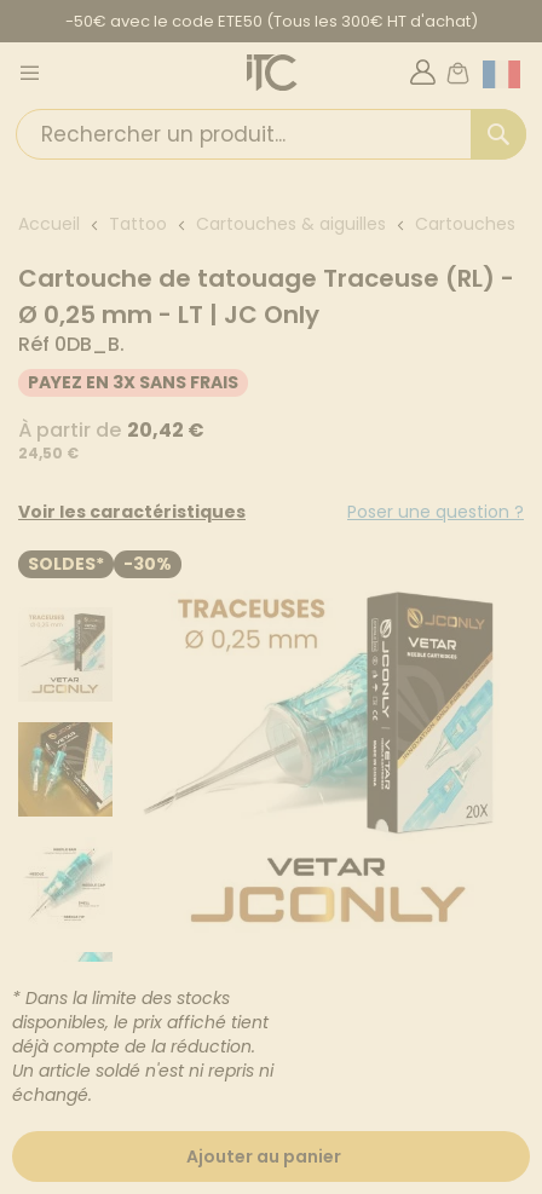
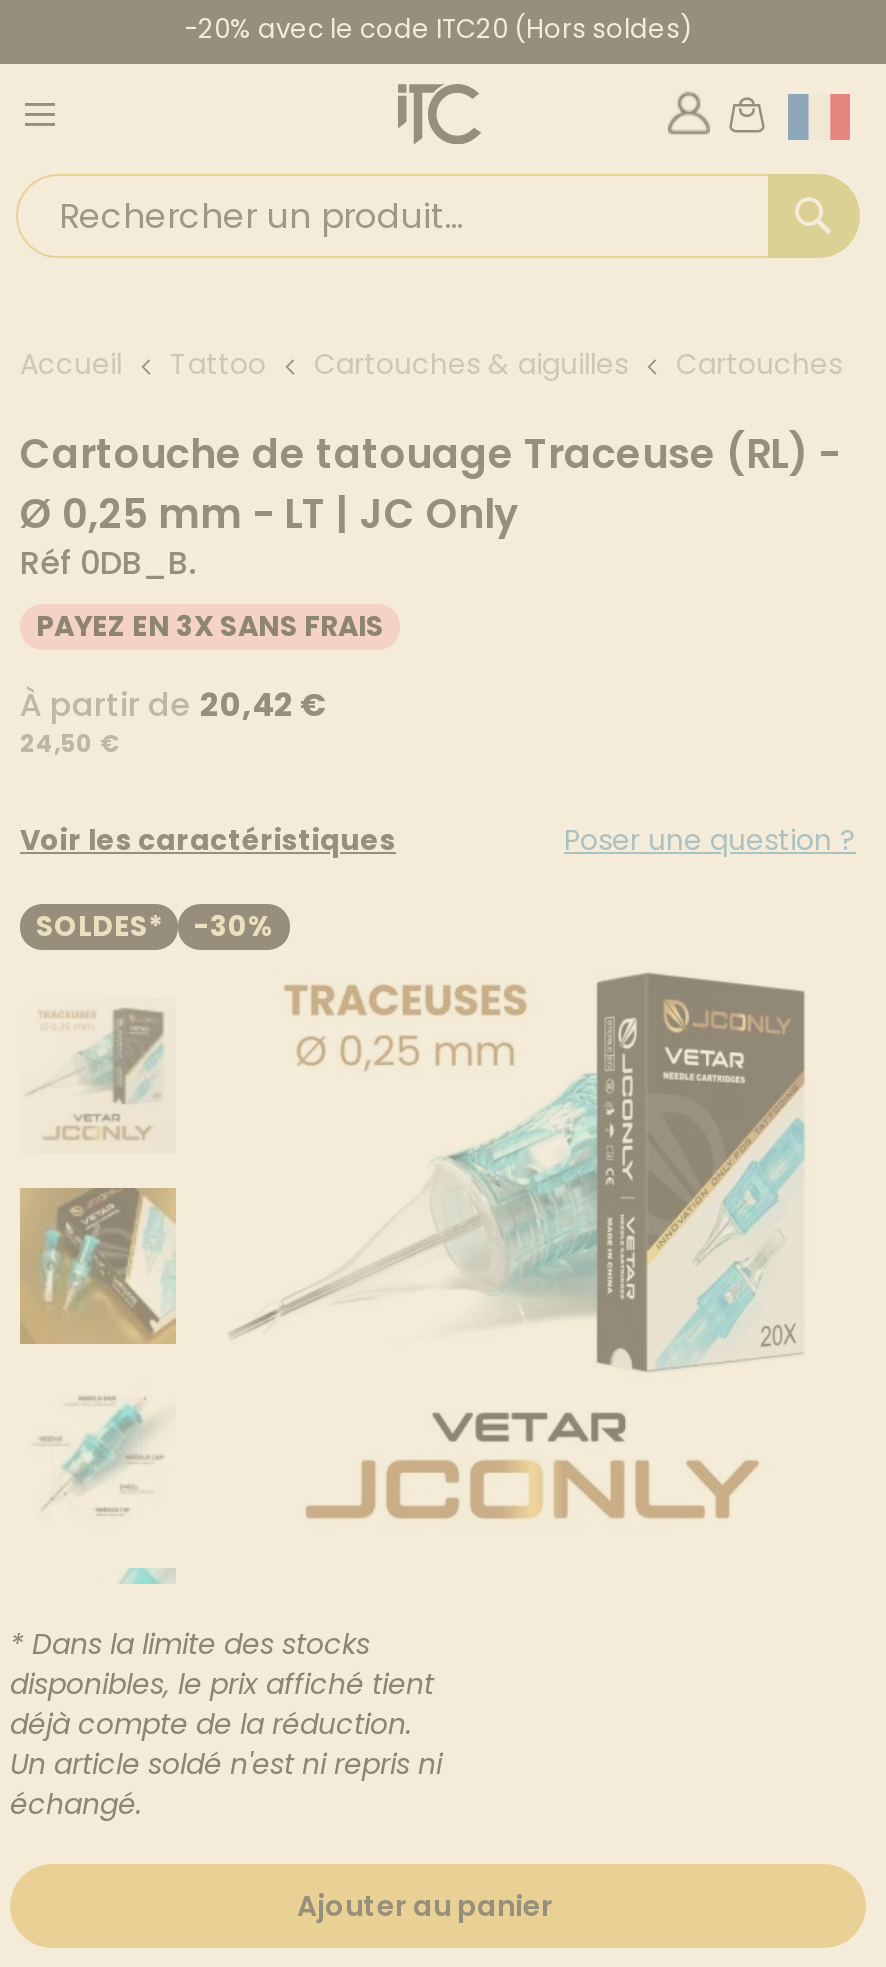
- -50€ avec le code ETE50 (Tous les 300€ HT d'achat)
+ -20% avec le code ITC20 (Hors soldes)
